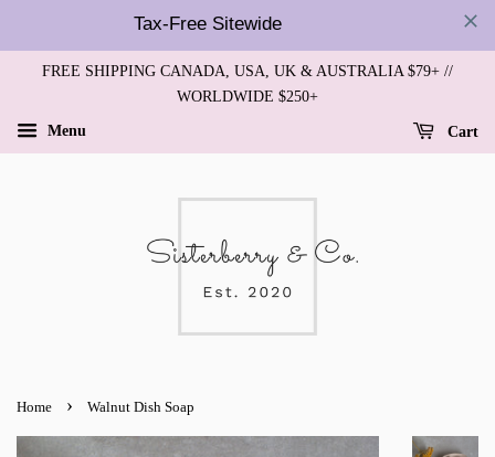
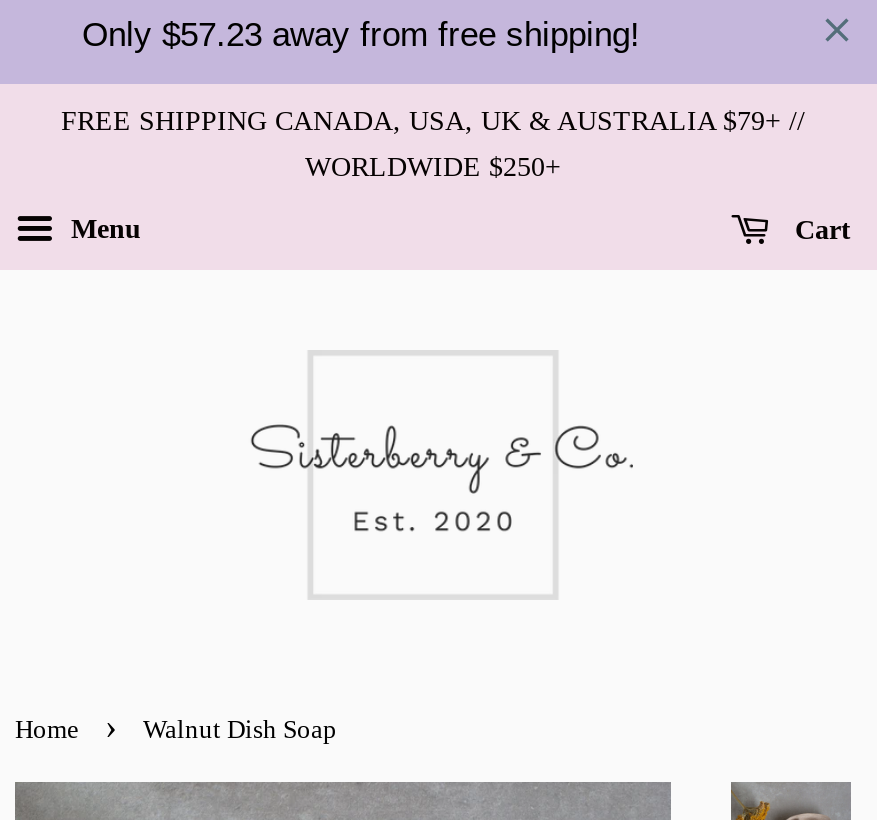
- Tax-Free Sitewide
+ Only $57.23 away from free shipping!
